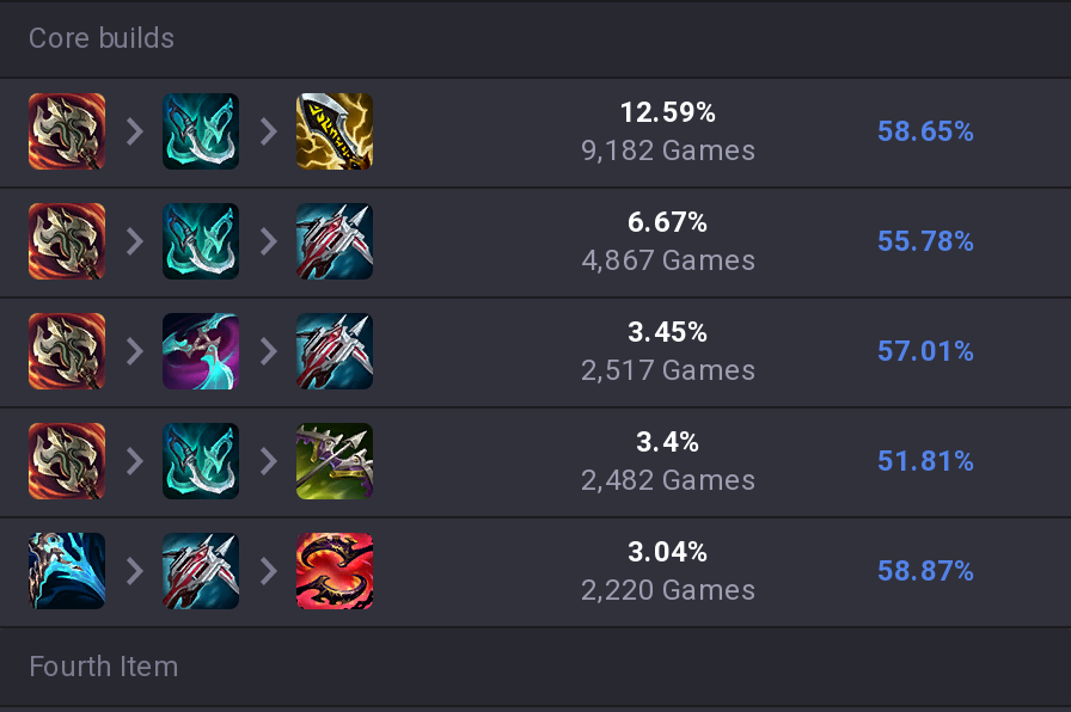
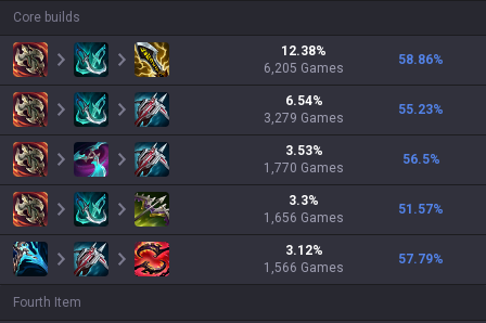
- 12.59%
+ 12.38%

- 58.65%
+ 58.86%

- 9,182 Games
+ 6,205 Games

- 6.67%
+ 6.54%

- 55.78%
+ 55.23%

- 4,867 Games
+ 3,279 Games

- 3.45%
+ 3.53%

- 57.01%
+ 56.5%

- 2,517 Games
+ 1,770 Games

- 3.4%
+ 3.3%

- 51.81%
+ 51.57%

- 2,482 Games
+ 1,656 Games

- 3.04%
+ 3.12%

- 58.87%
+ 57.79%

- 2,220 Games
+ 1,566 Games
